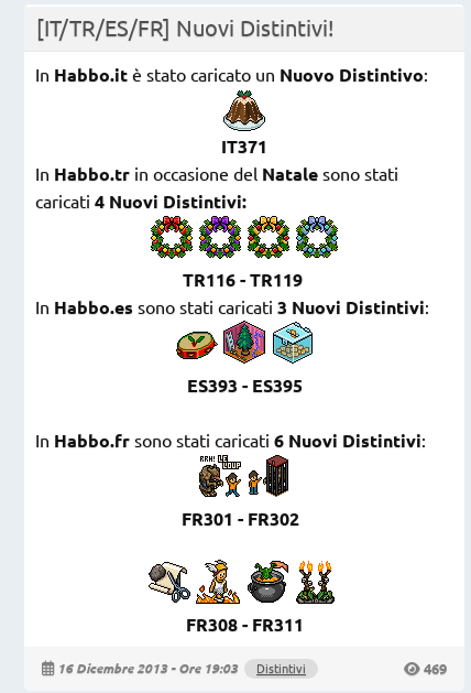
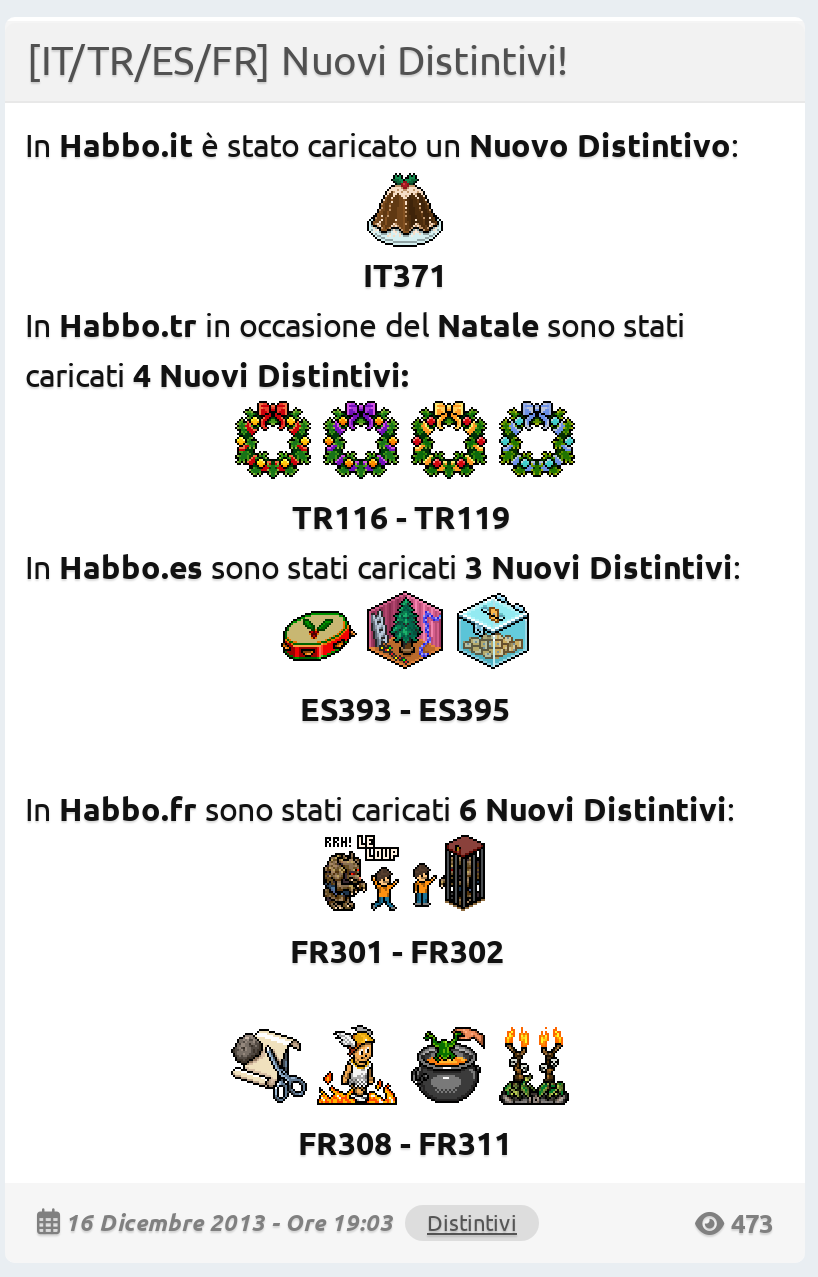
- 469
+ 473
